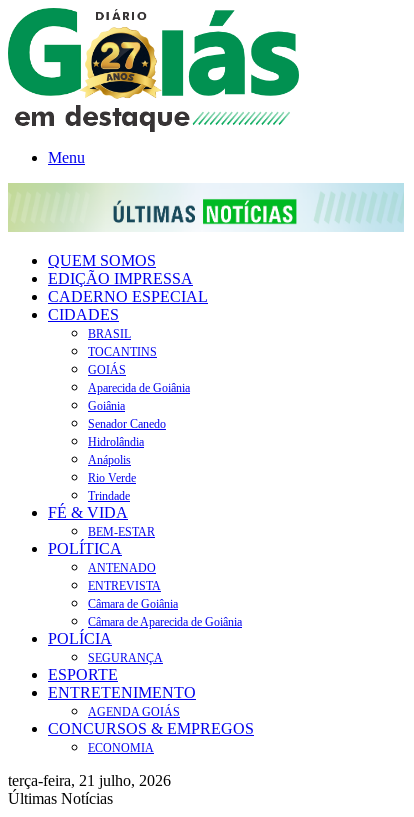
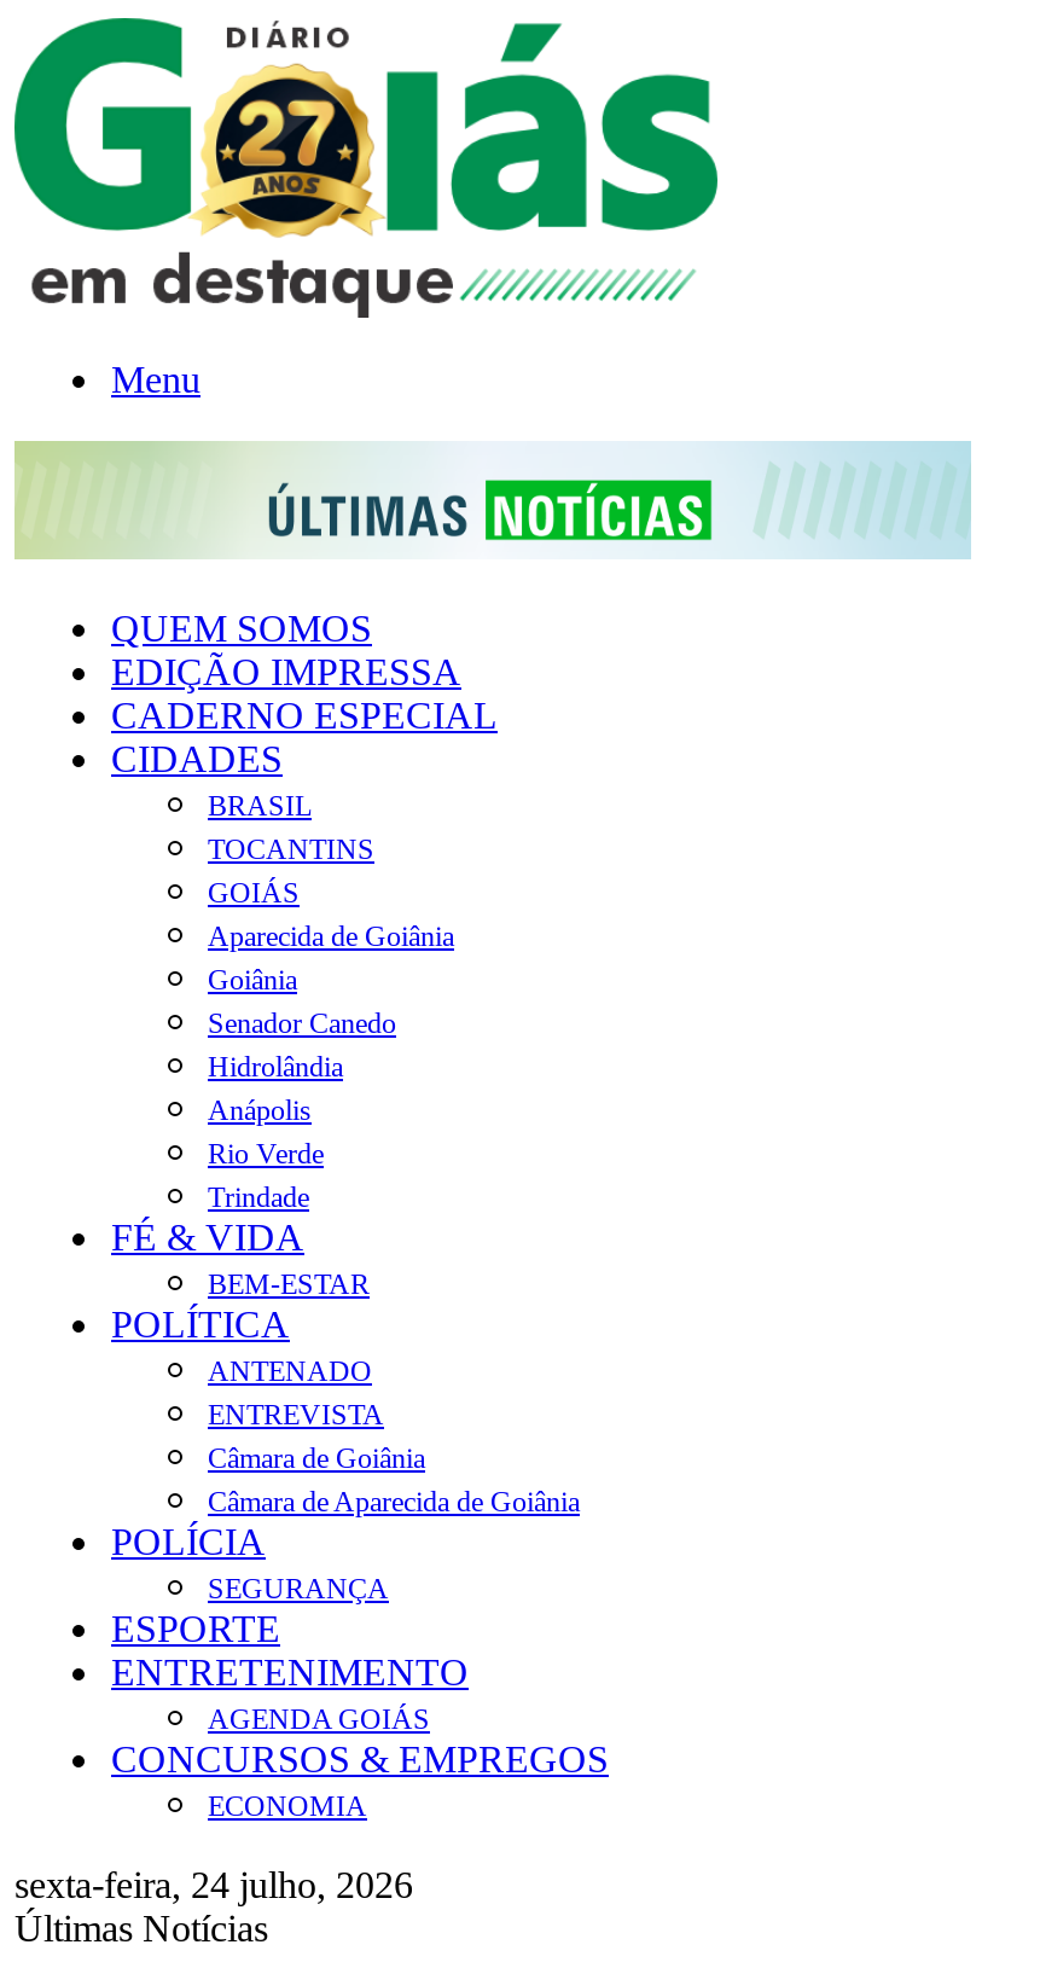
- terça-feira, 21 julho, 2026
+ sexta-feira, 24 julho, 2026
